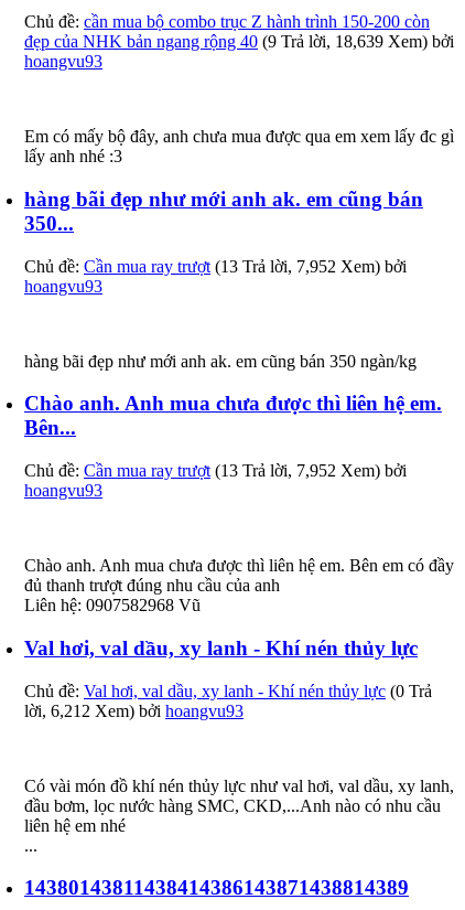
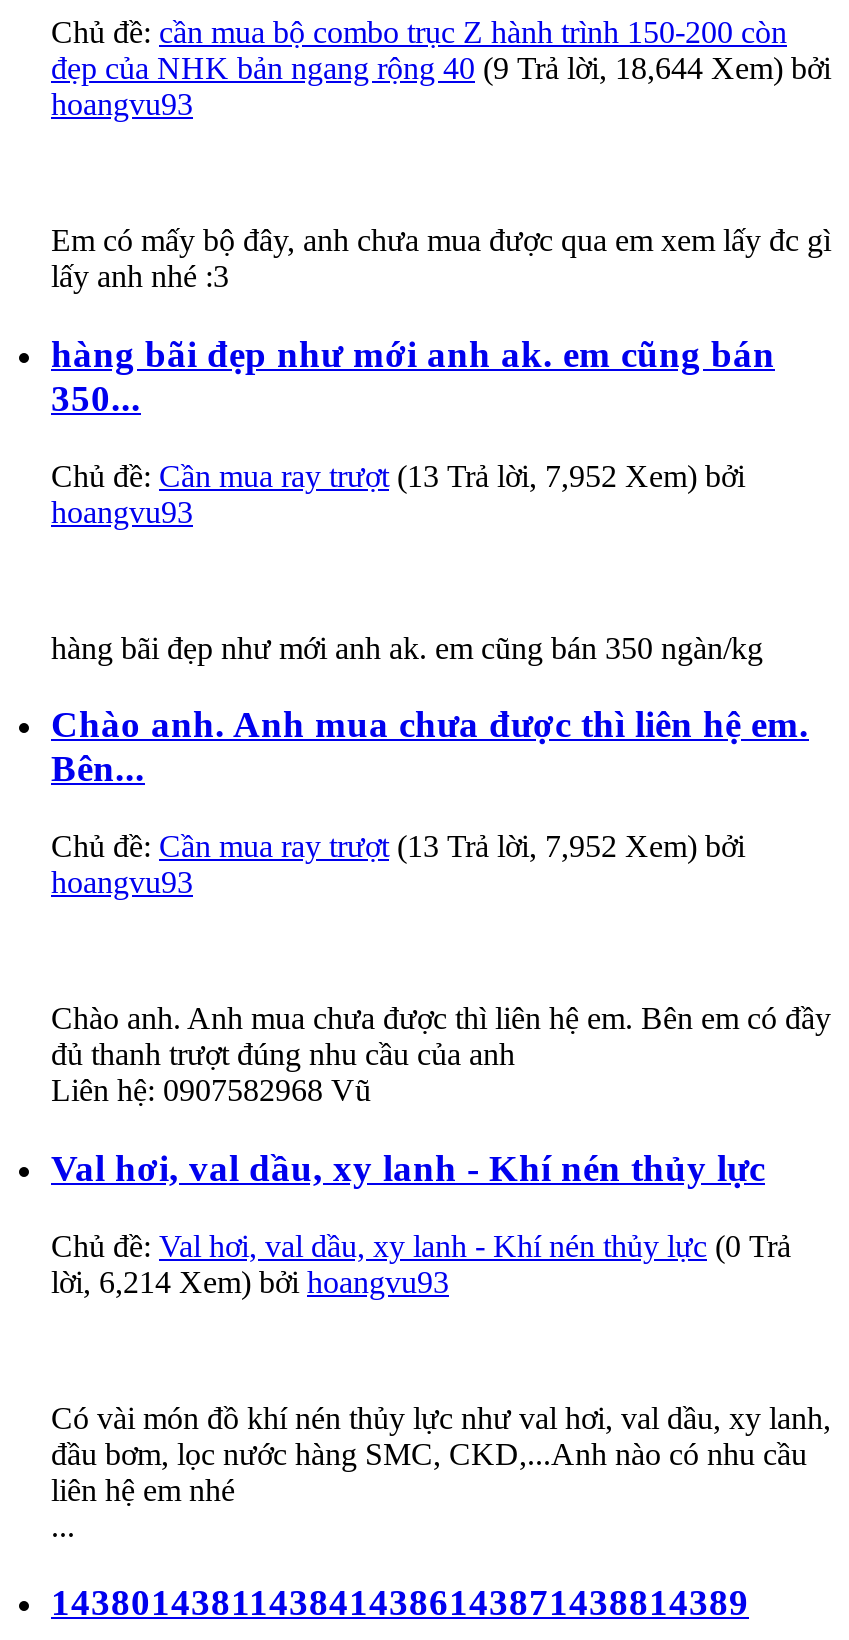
- đẹp của NHK bản ngang rộng 40 (9 Trả lời, 18,639 Xem) bởi
+ đẹp của NHK bản ngang rộng 40 (9 Trả lời, 18,644 Xem) bởi

- lời, 6,212 Xem) bởi hoangvu93
+ lời, 6,214 Xem) bởi hoangvu93
